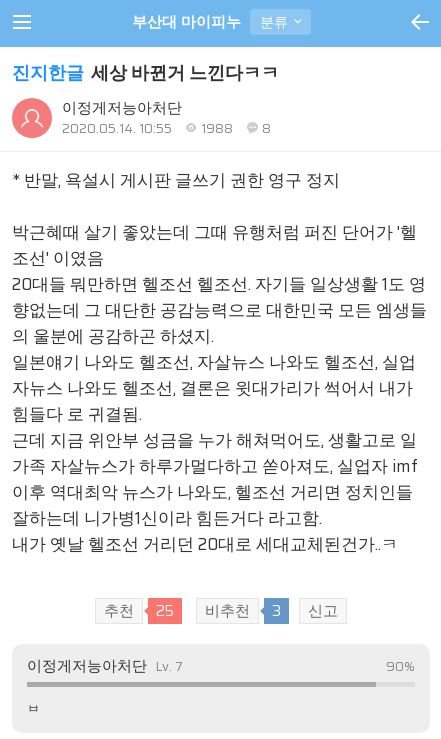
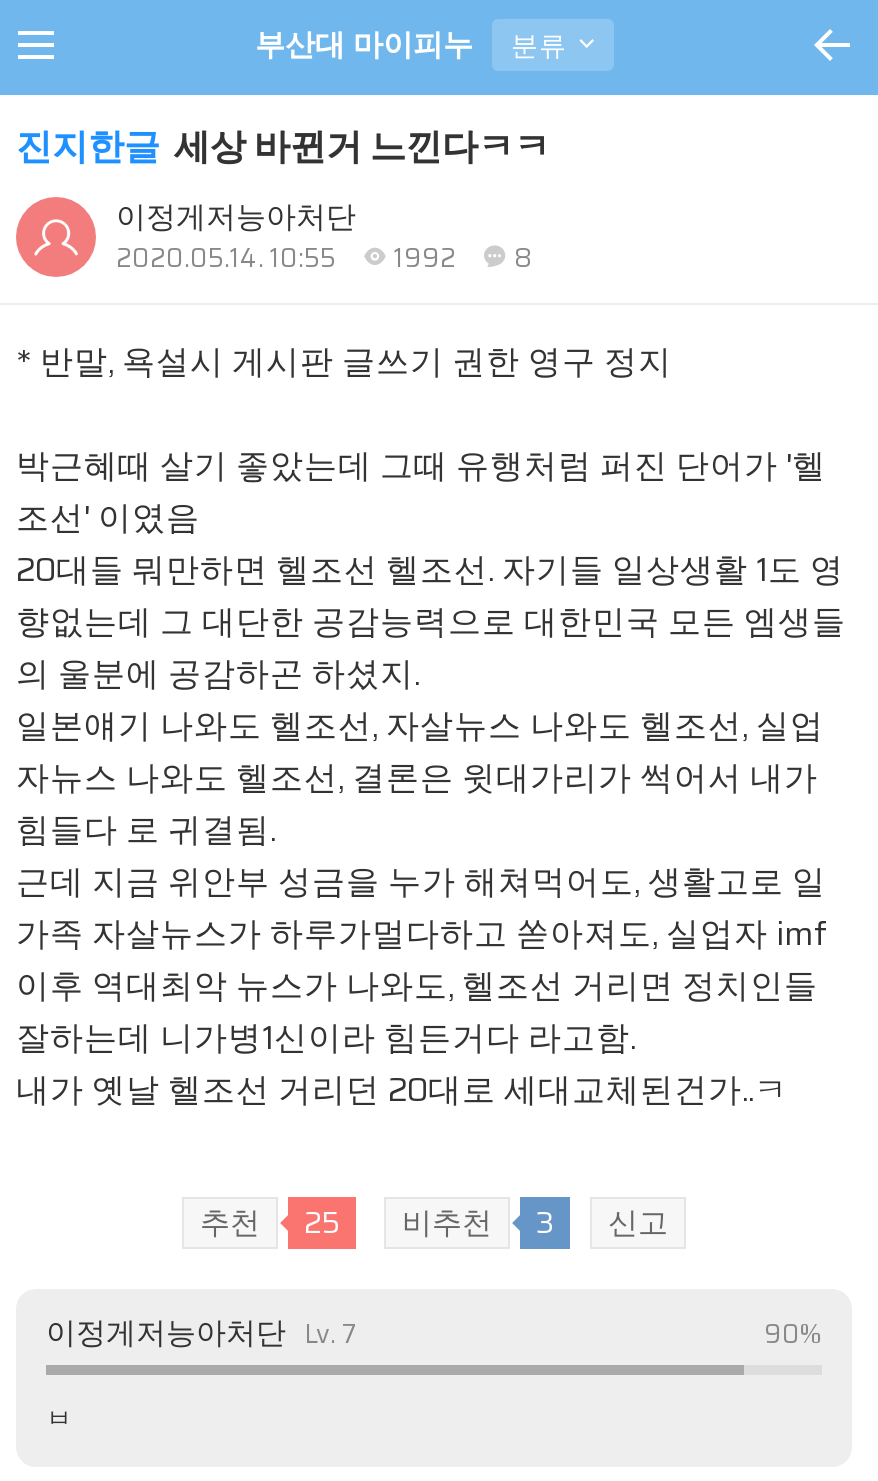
- 2020.05.14. 10:55 1988 8
+ 2020.05.14. 10:55 1992 8
